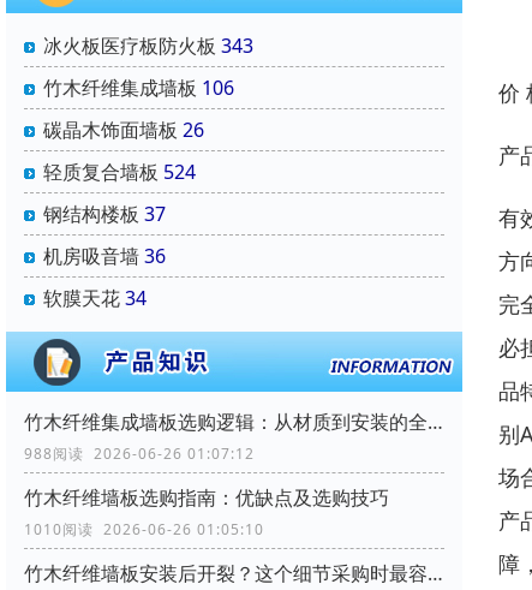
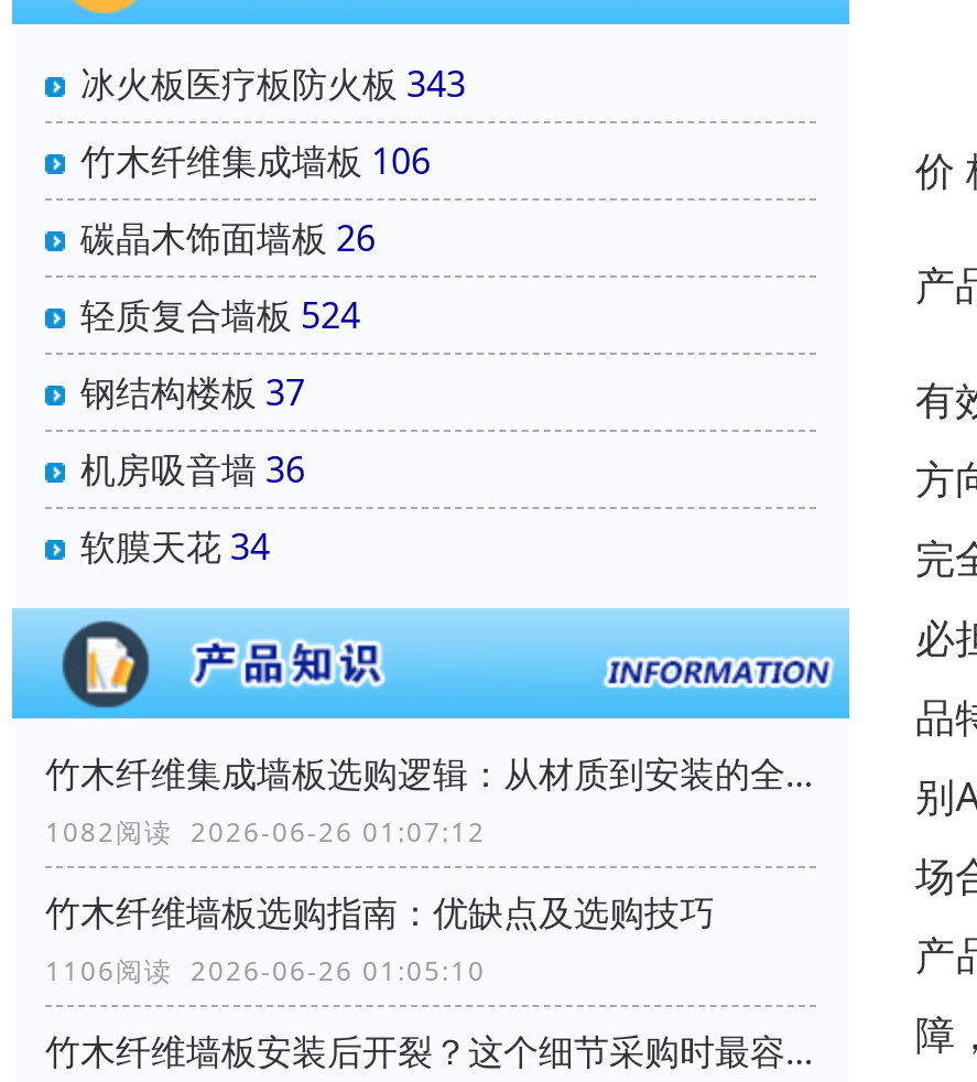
- 988阅读 2026-06-26 01:07:12
+ 1082阅读 2026-06-26 01:07:12

- 1010阅读 2026-06-26 01:05:10
+ 1106阅读 2026-06-26 01:05:10
